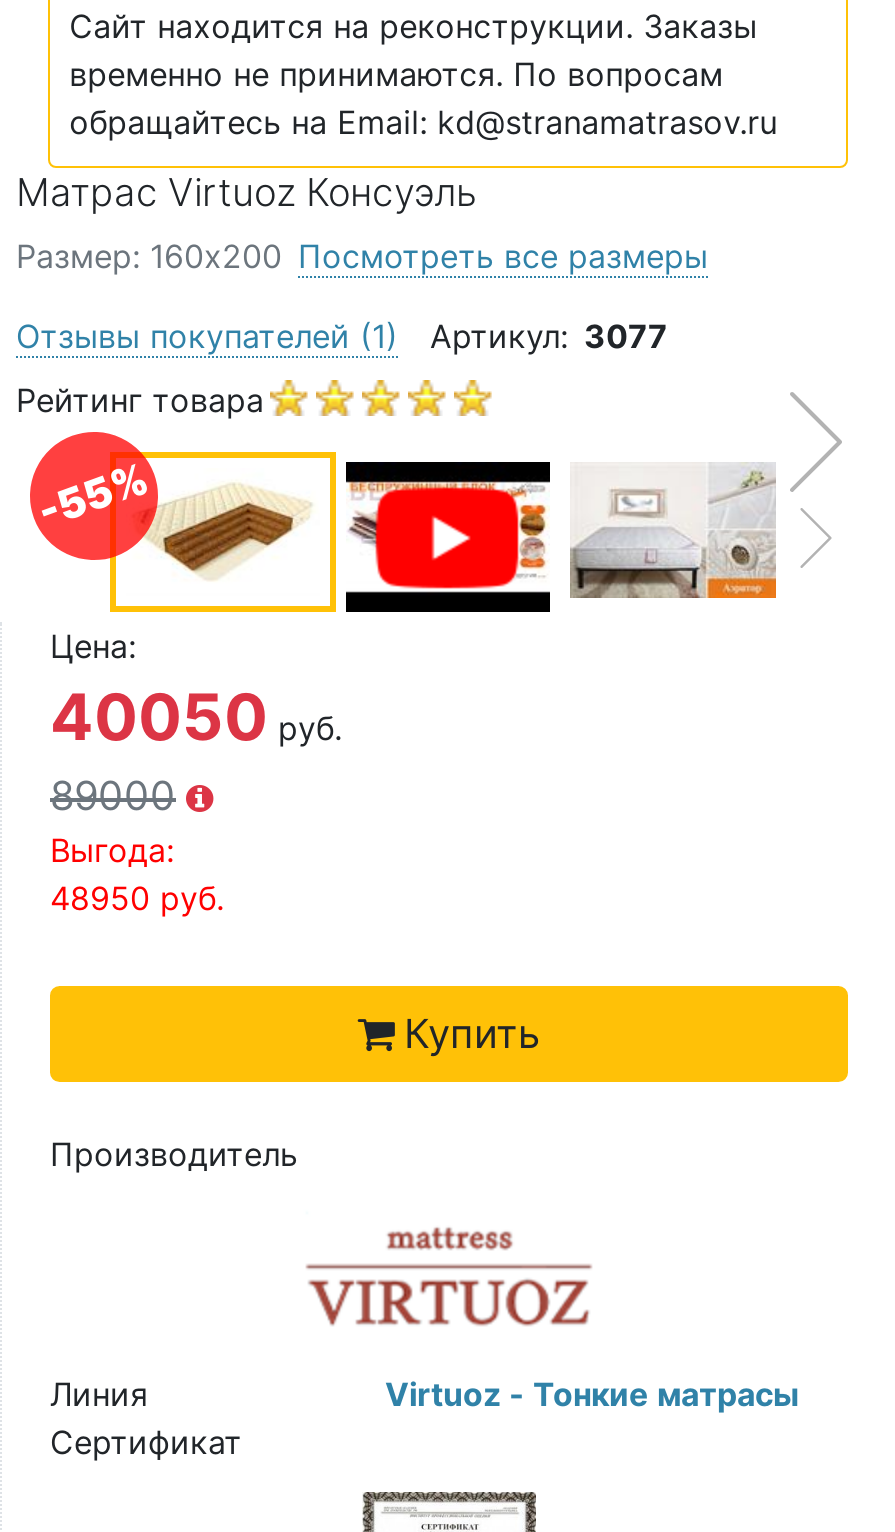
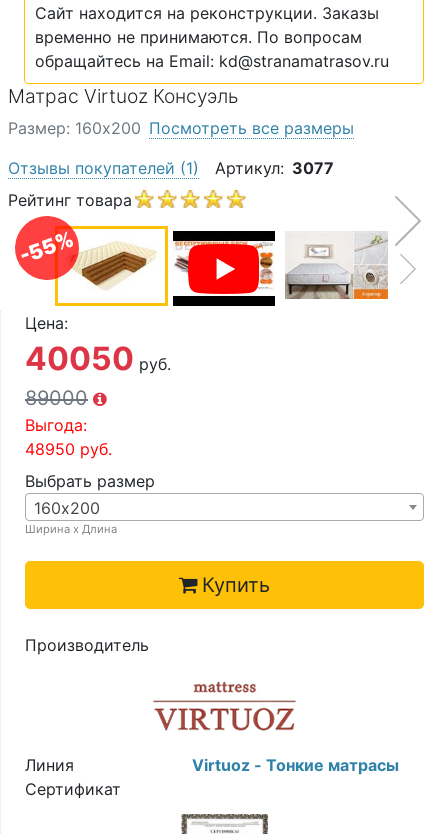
+ Выбрать размер
+ 160х200
+ Ширина х Длина
